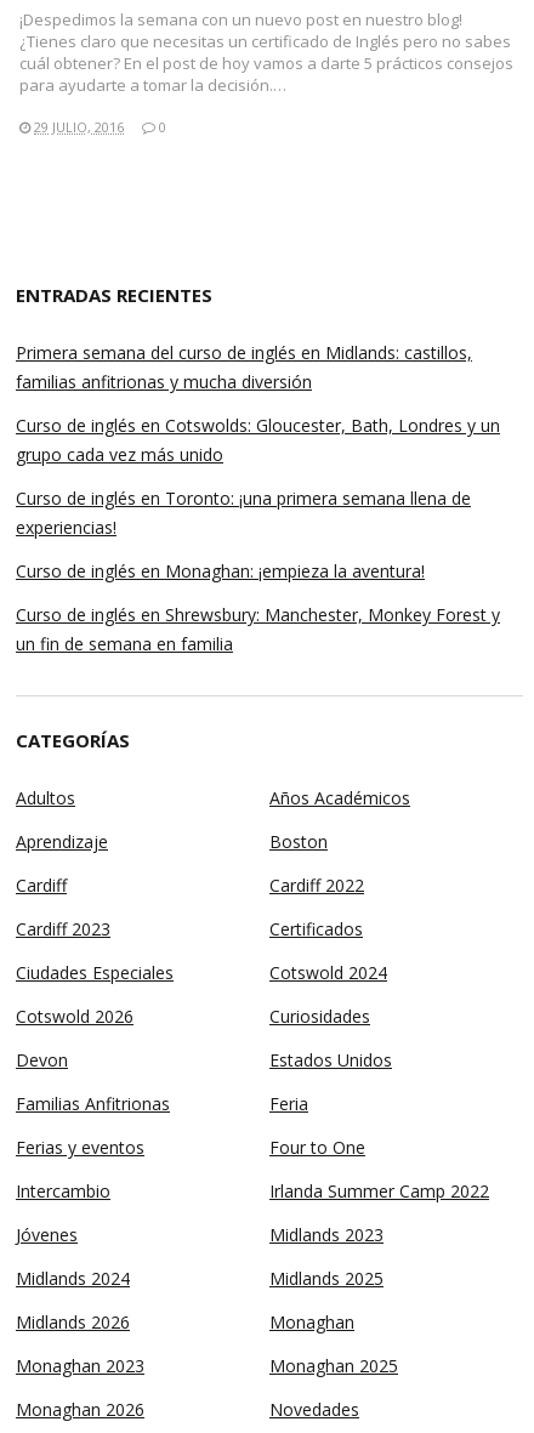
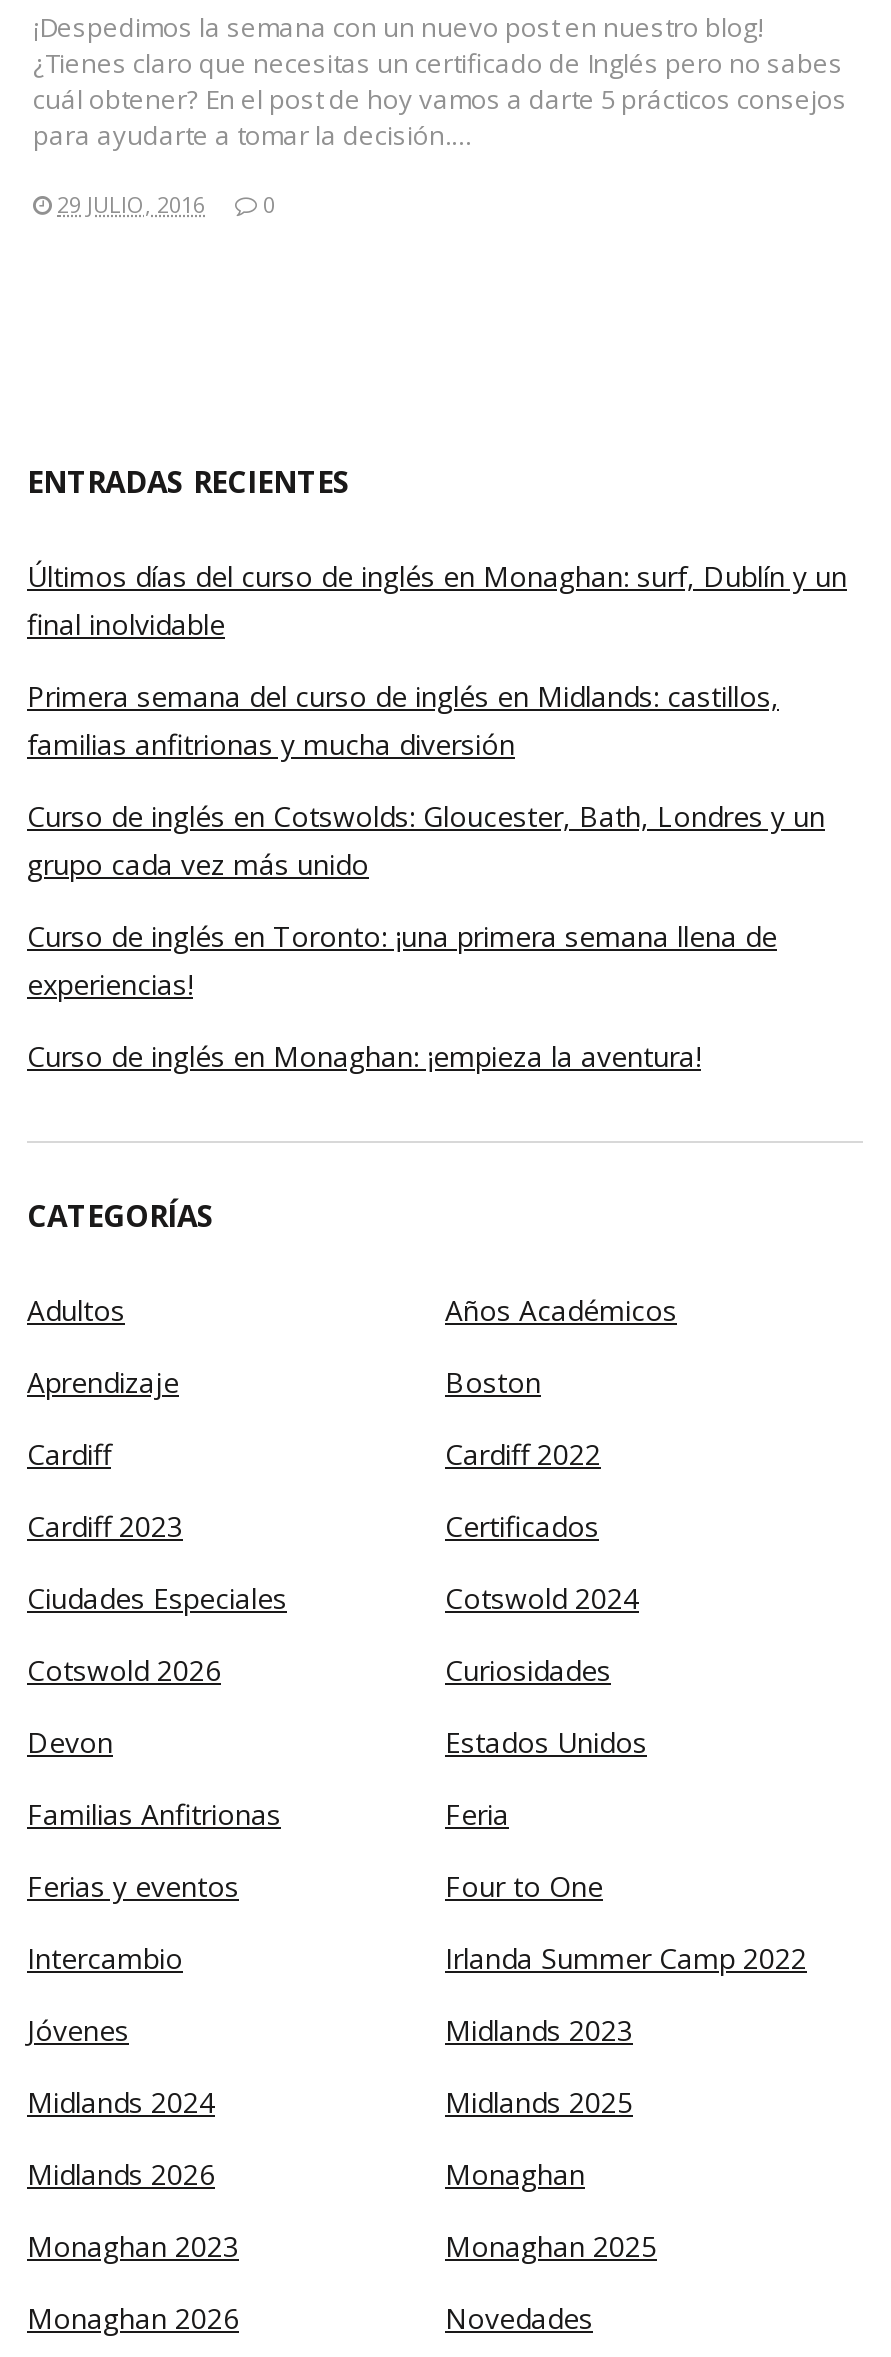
+ Últimos días del curso de inglés en Monaghan: surf, Dublín y un
+ final inolvidable

moved down: Primera semana del curso de inglés en Midlands: castillos, | familias anfitrionas y mucha diversión | Curso de inglés en Cotswolds: Gloucester, Bath, Londres y un | grupo cada vez más unido | Curso de inglés en Toronto: ¡una primera semana llena de | experiencias! | Curso de inglés en Monaghan: ¡empieza la aventura!

- Curso de inglés en Shrewsbury: Manchester, Monkey Forest y
- un fin de semana en familia
